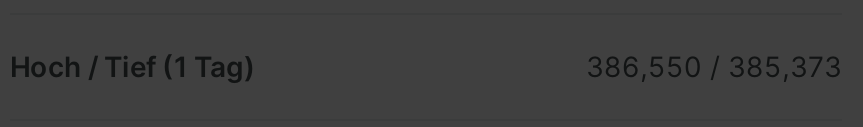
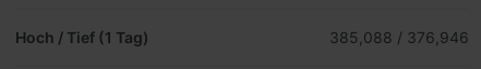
- 386,550 / 385,373
+ 385,088 / 376,946
